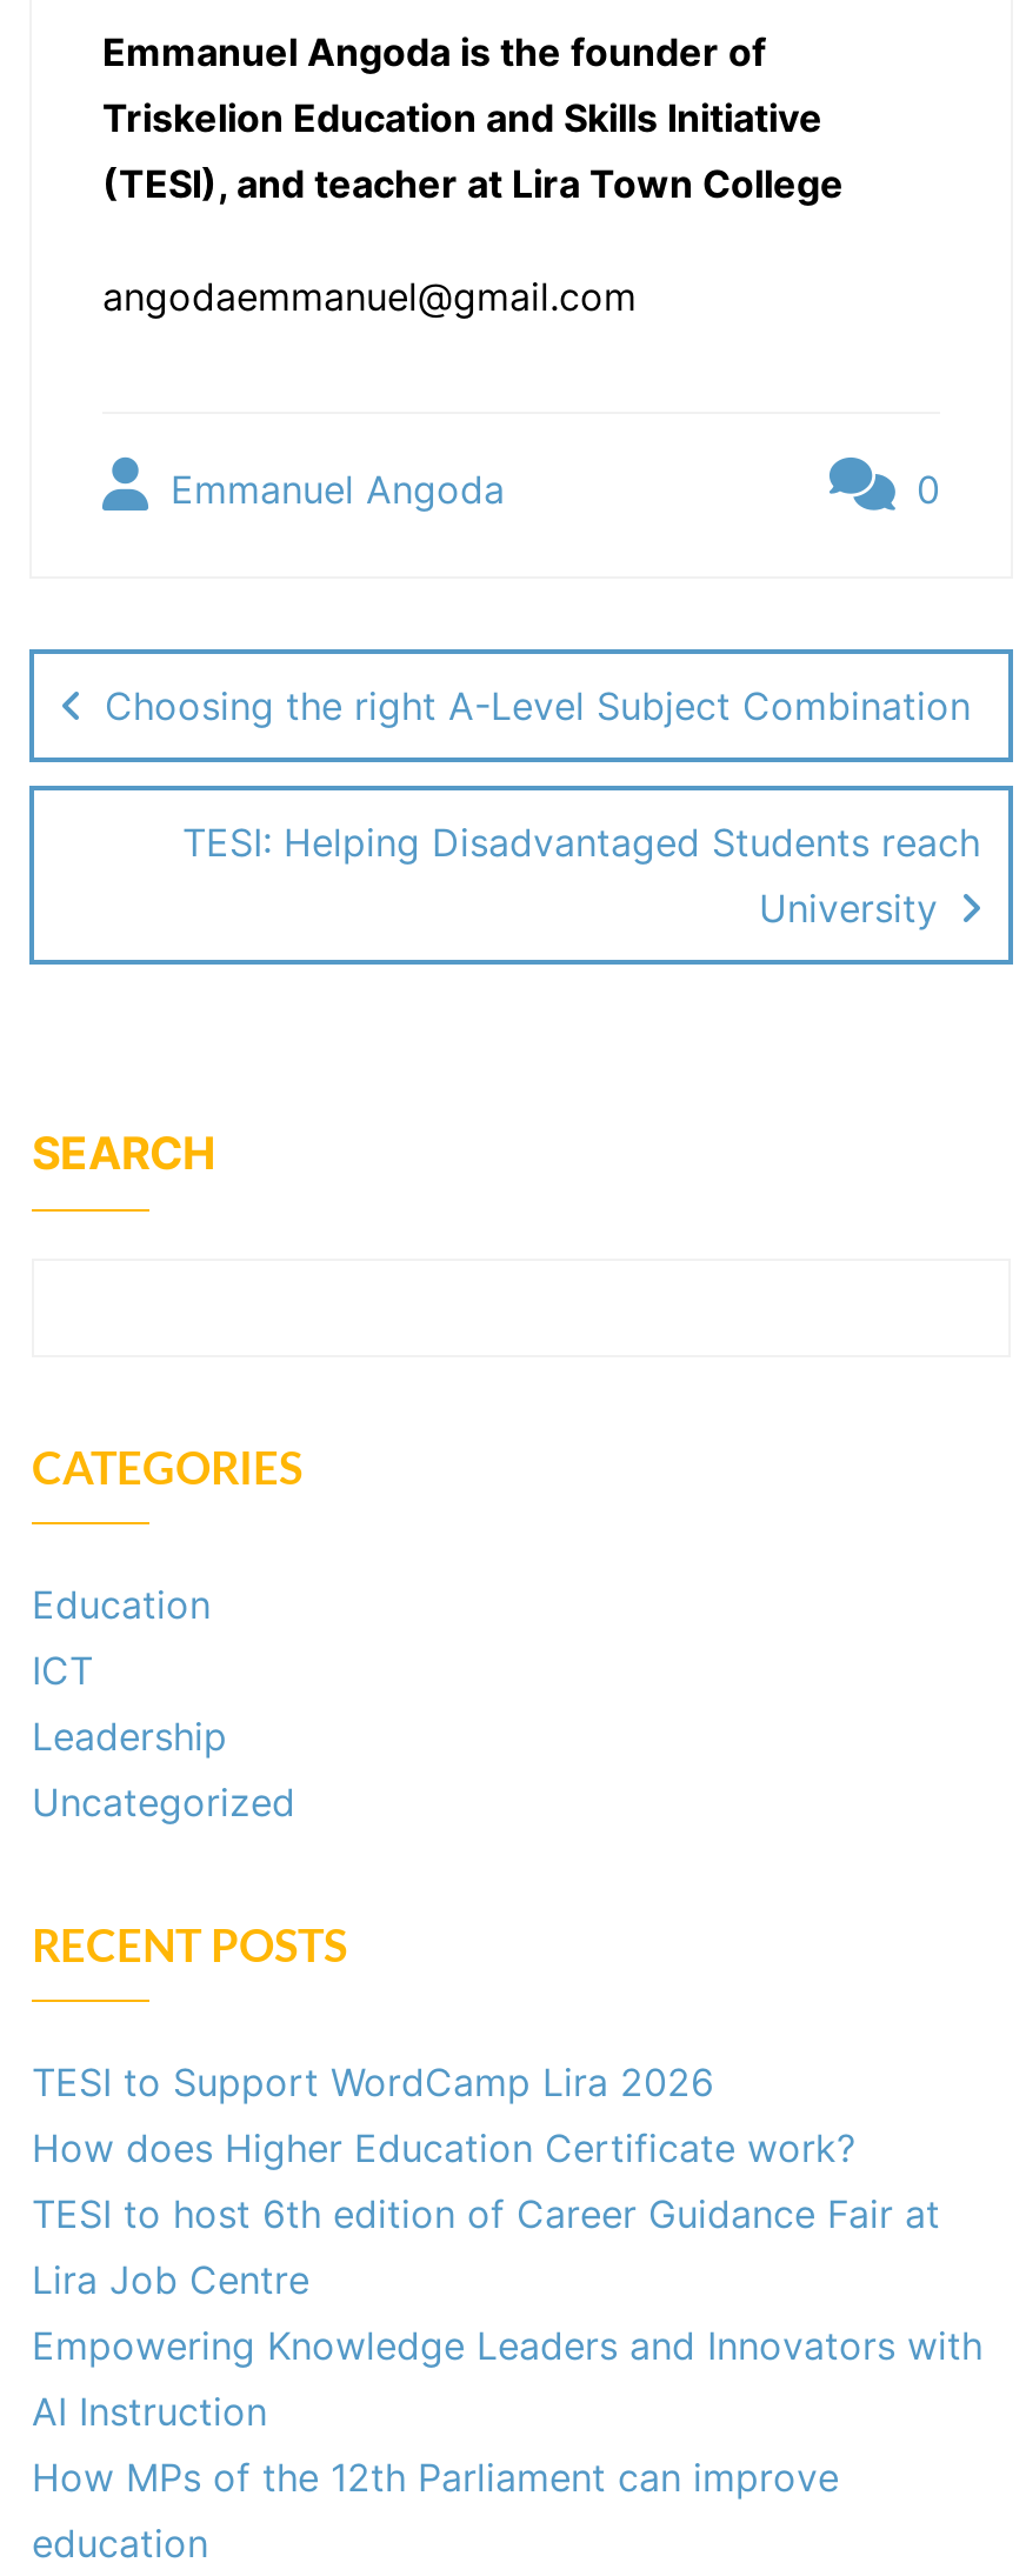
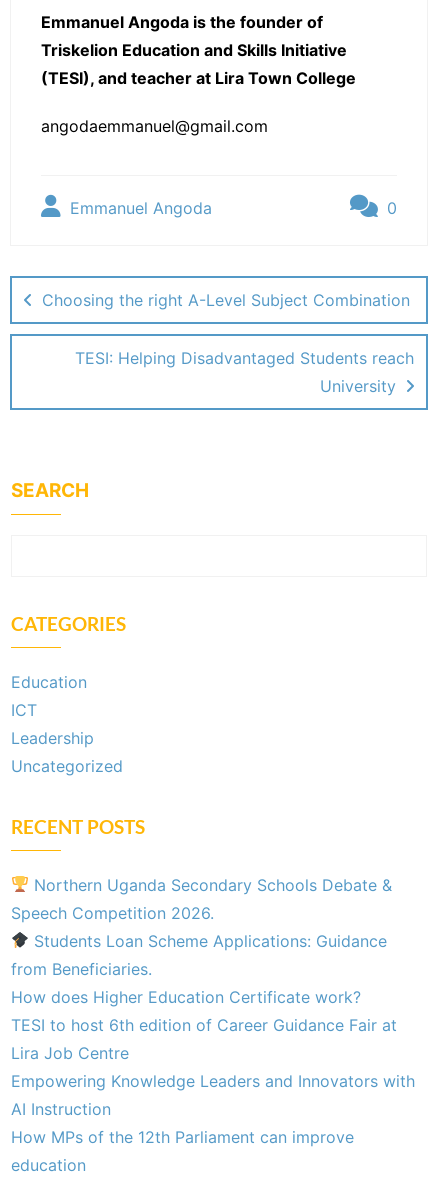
- TESI to Support WordCamp Lira 2026
+ Northern Uganda Secondary Schools Debate &
+ Speech Competition 2026.
+ Students Loan Scheme Applications: Guidance
+ from Beneficiaries.
